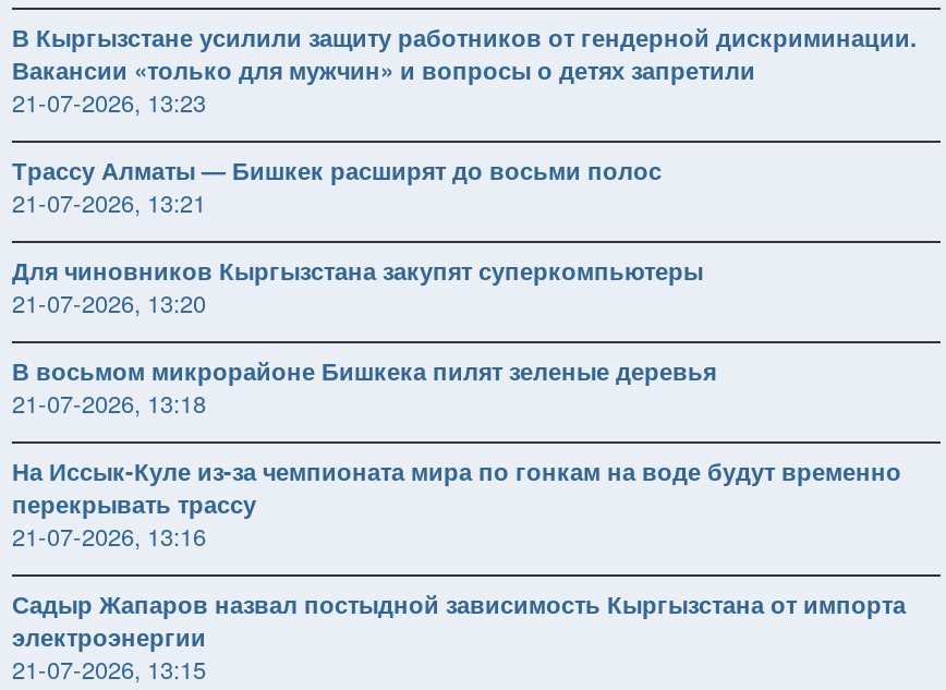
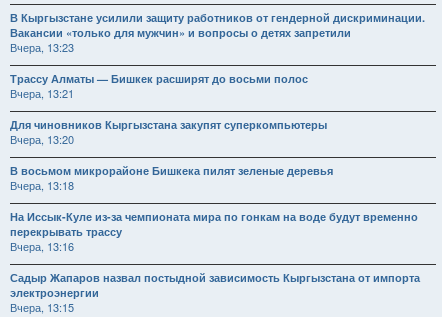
- 21-07-2026, 13:23
+ Вчера, 13:23

- 21-07-2026, 13:21
+ Вчера, 13:21

- 21-07-2026, 13:20
+ Вчера, 13:20

- 21-07-2026, 13:18
+ Вчера, 13:18

- 21-07-2026, 13:16
+ Вчера, 13:16

- 21-07-2026, 13:15
+ Вчера, 13:15
